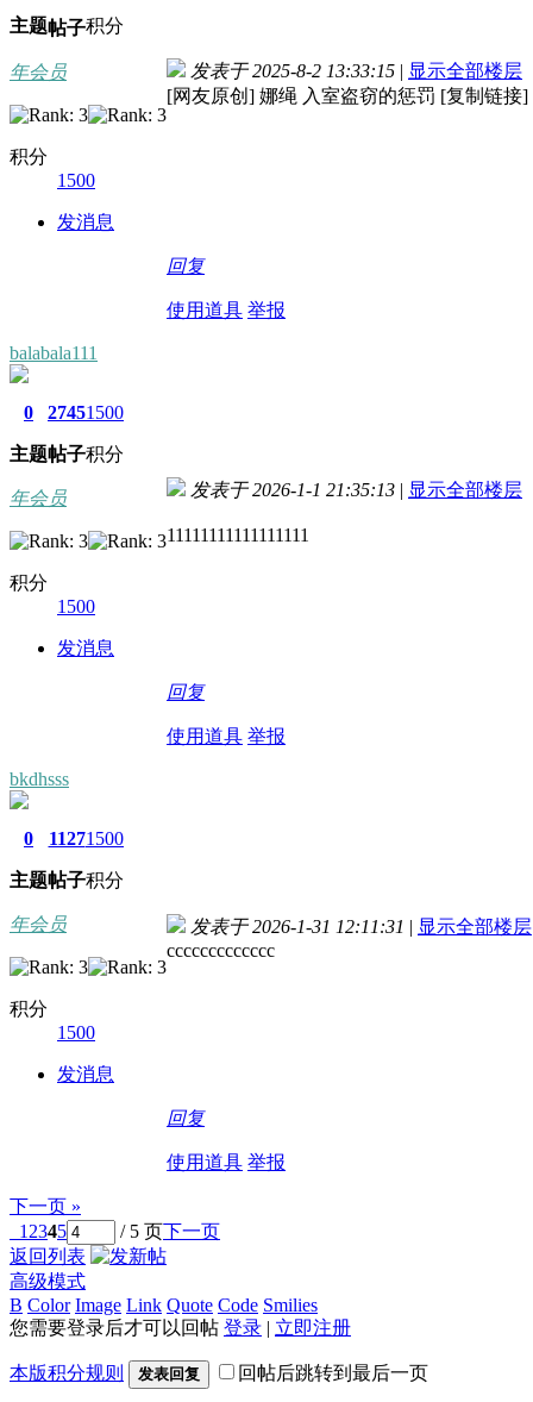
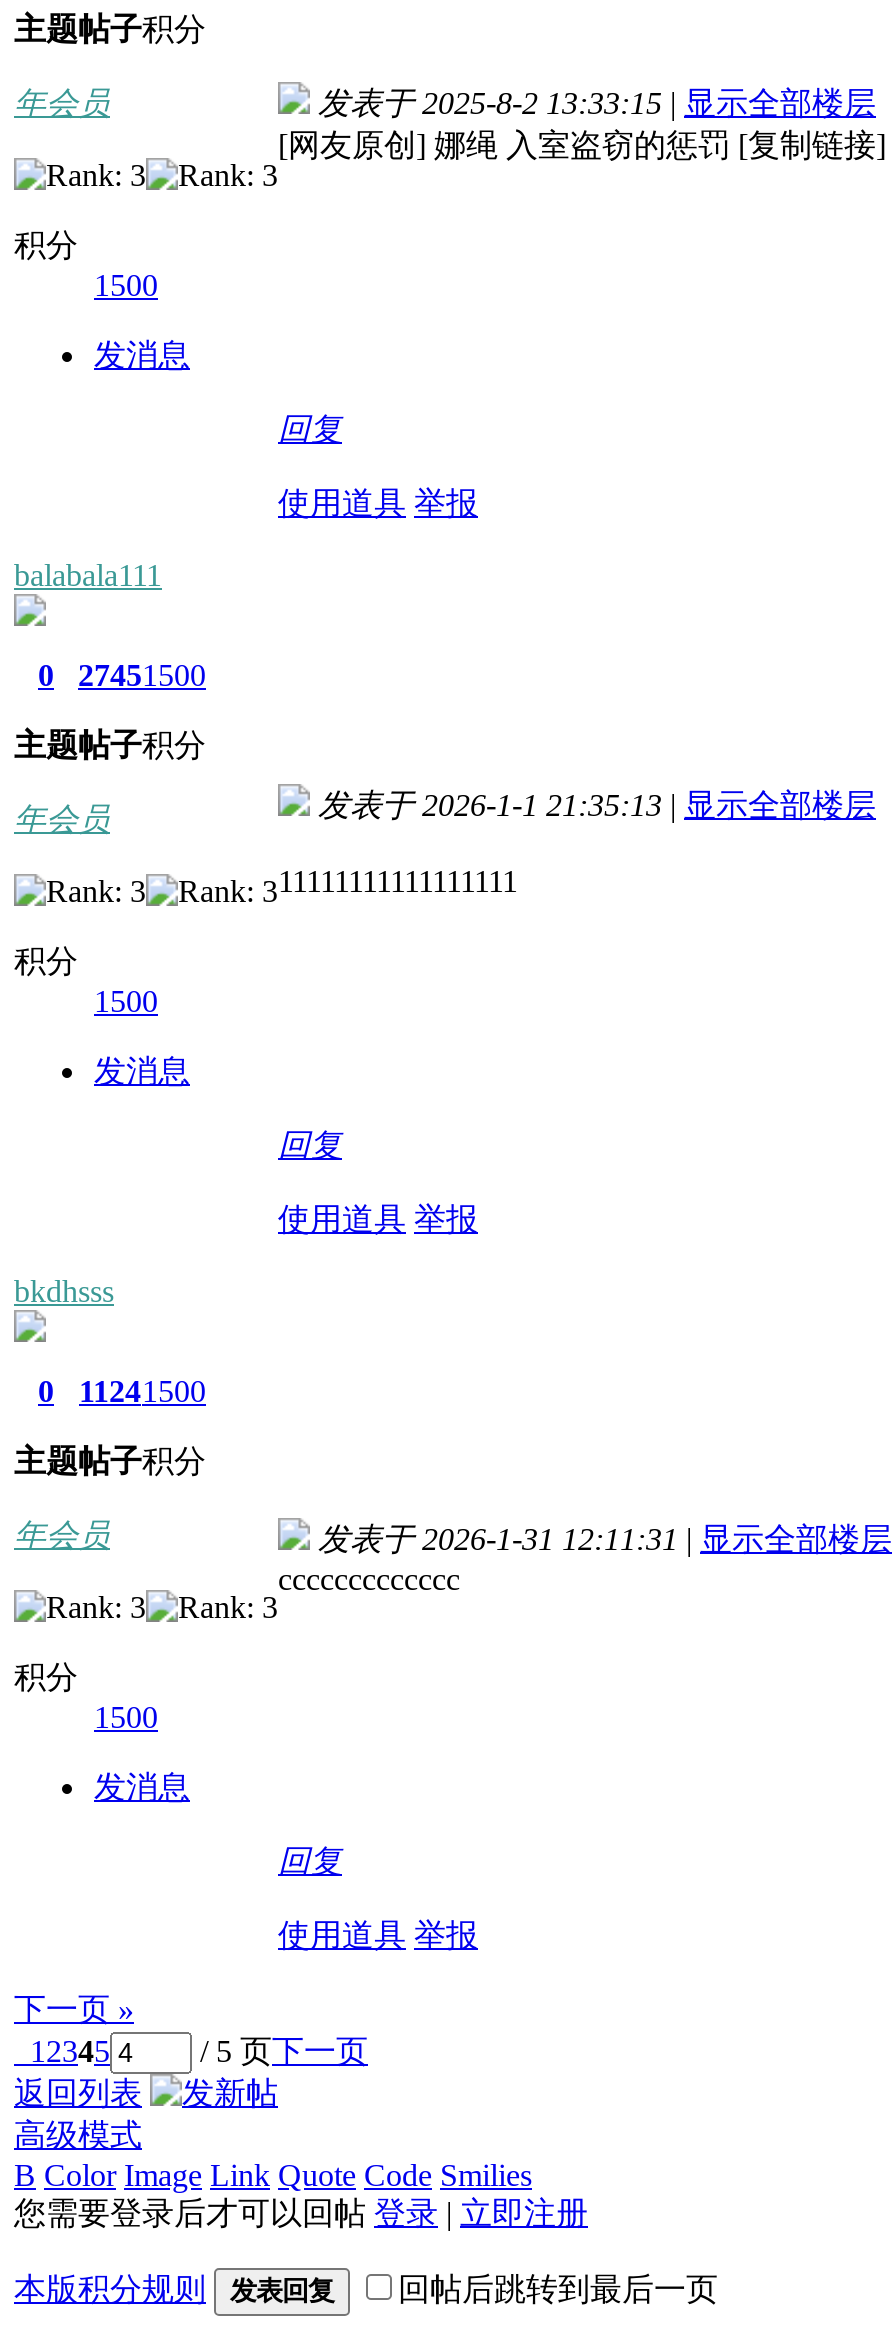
- 0 1127 1500
+ 0 1124 1500
